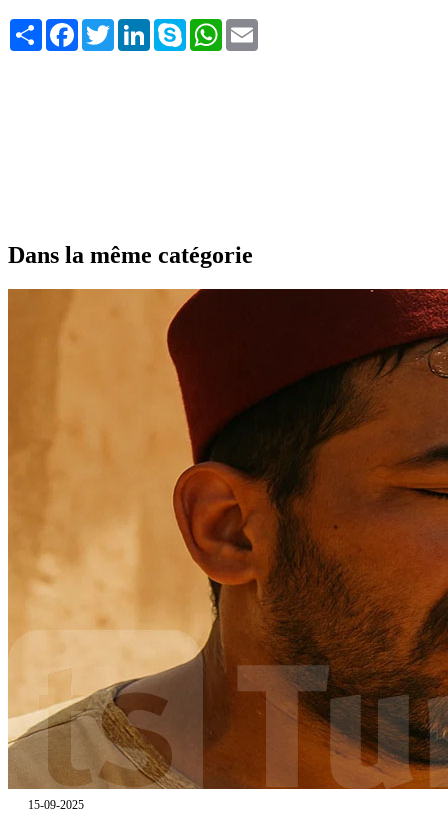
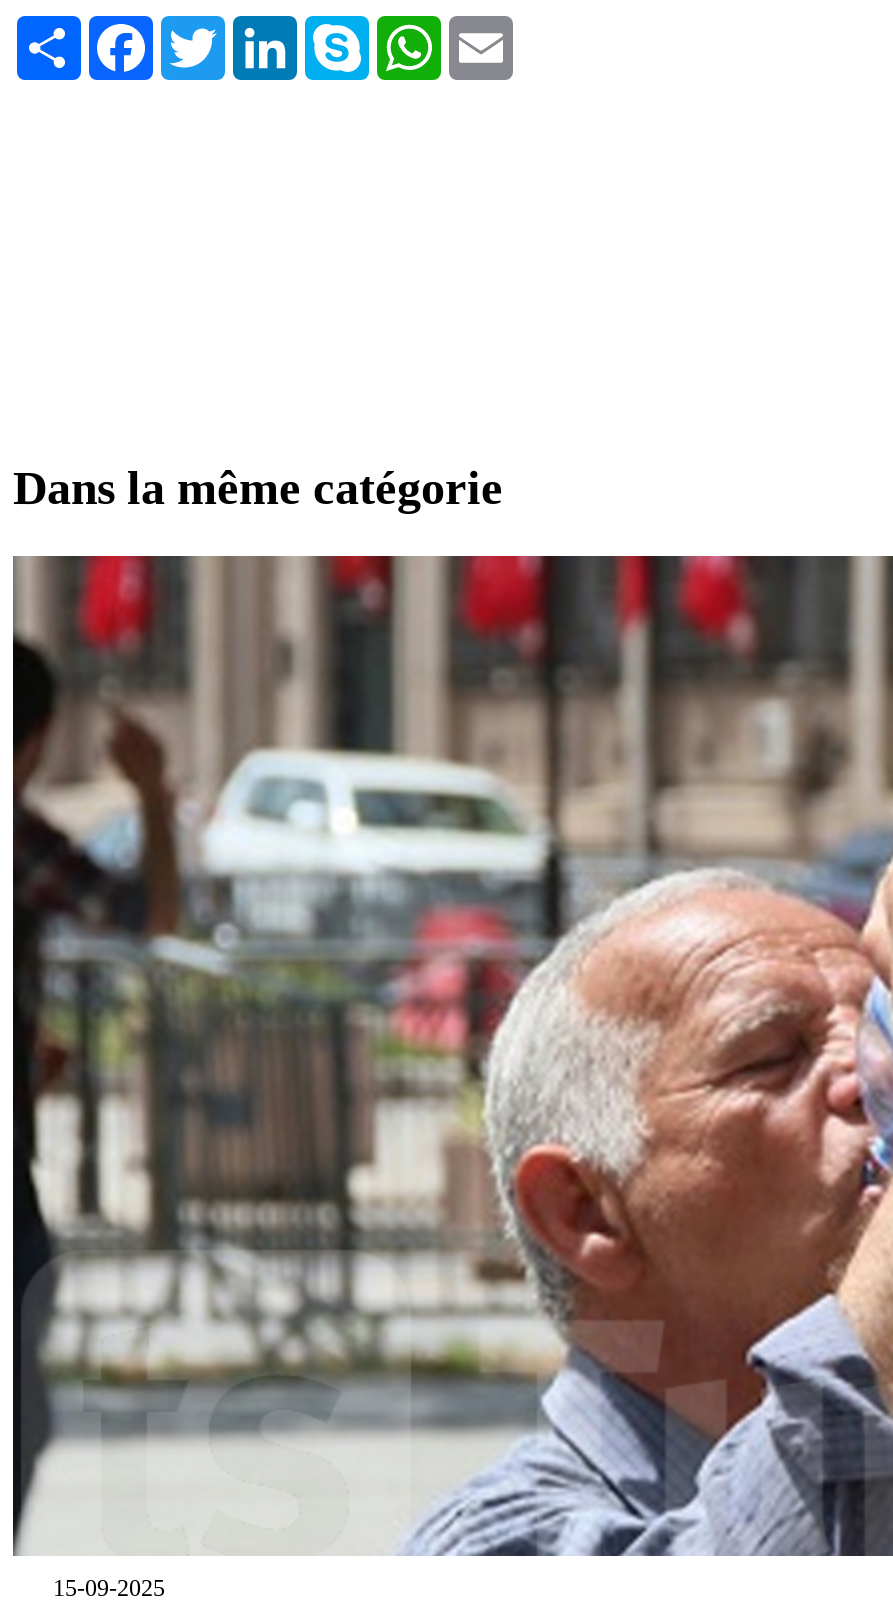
- [image]
+ [image]
